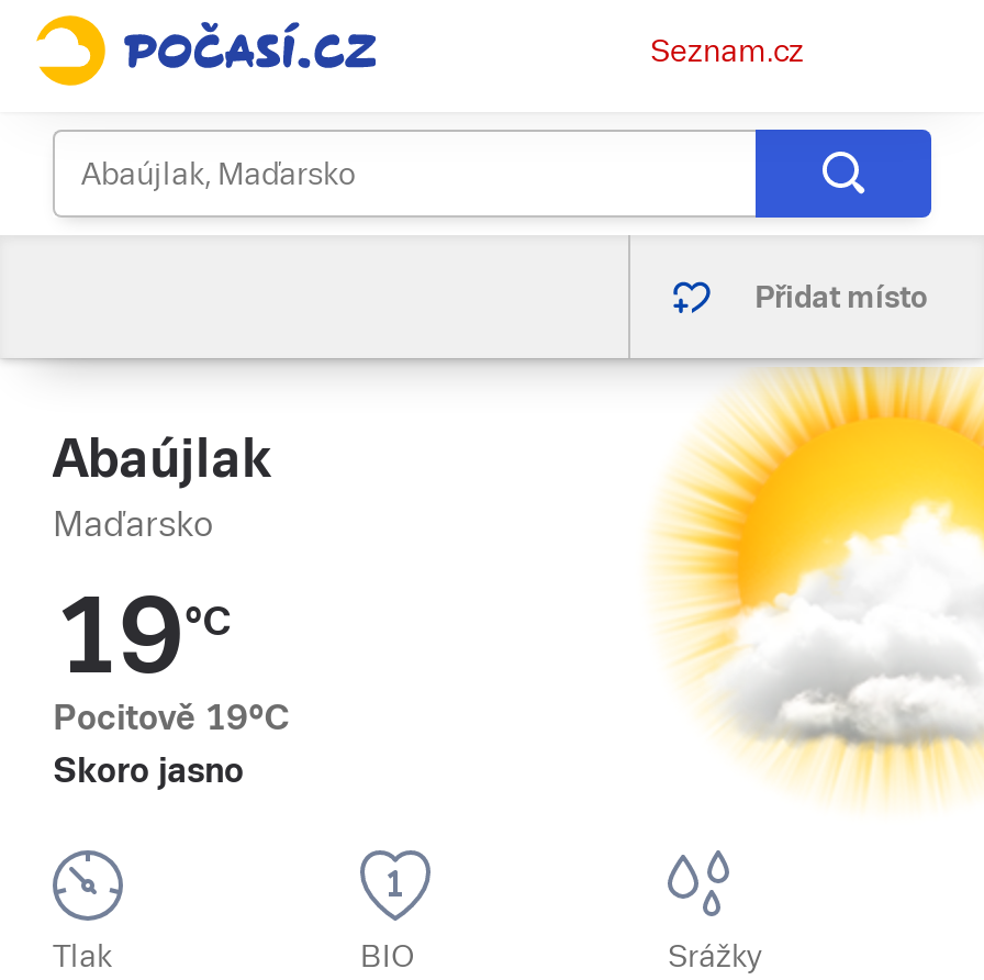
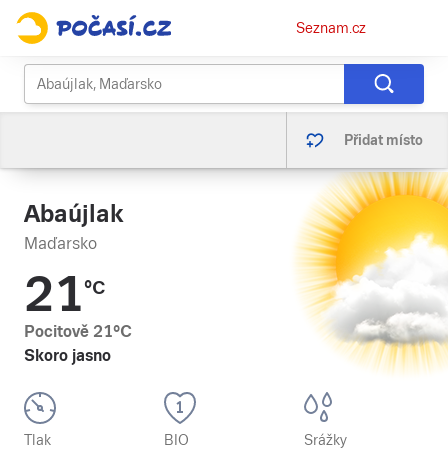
- 19°C
+ 21°C

- Pocitově 19°C
+ Pocitově 21°C
